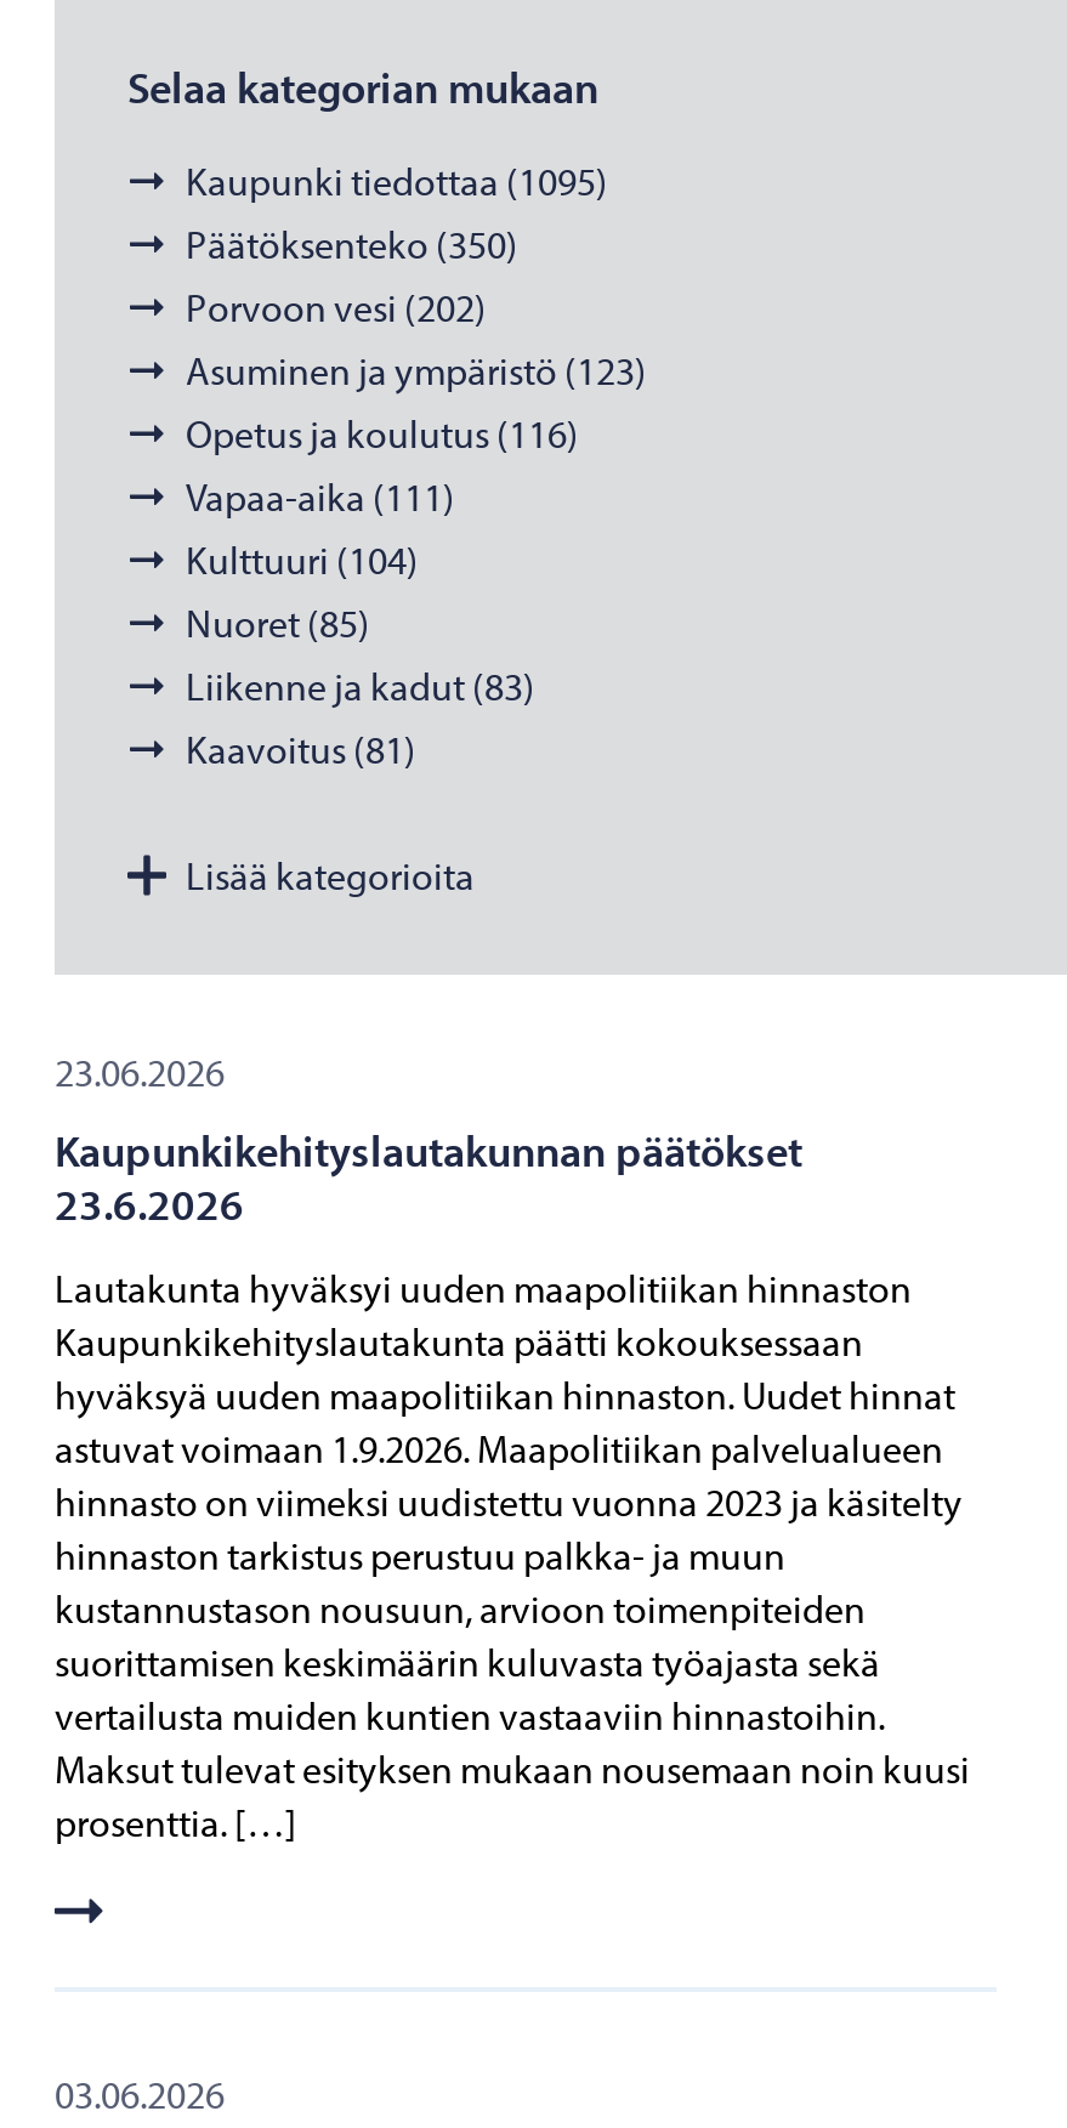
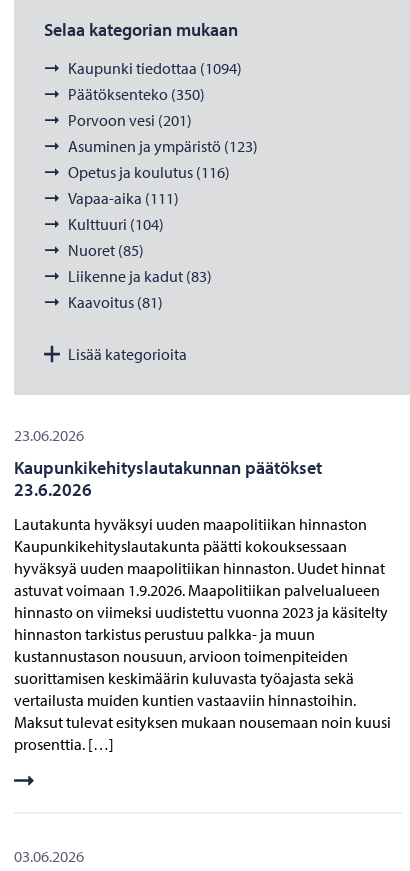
- Kaupunki tiedottaa (1095)
+ Kaupunki tiedottaa (1094)

- Porvoon vesi (202)
+ Porvoon vesi (201)
